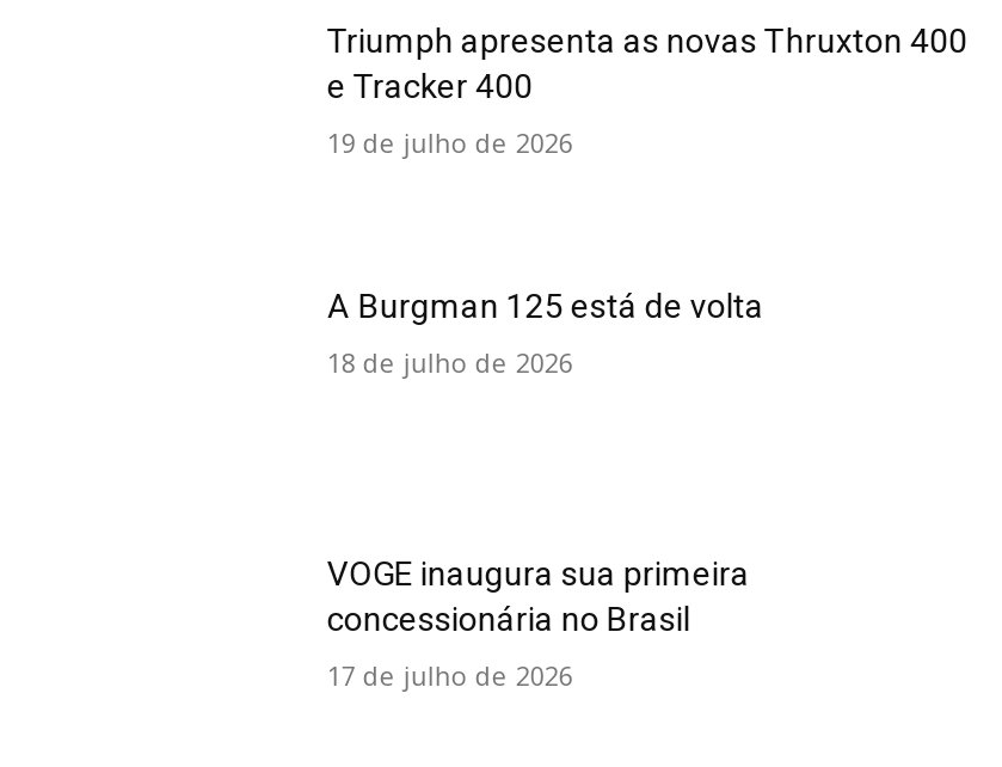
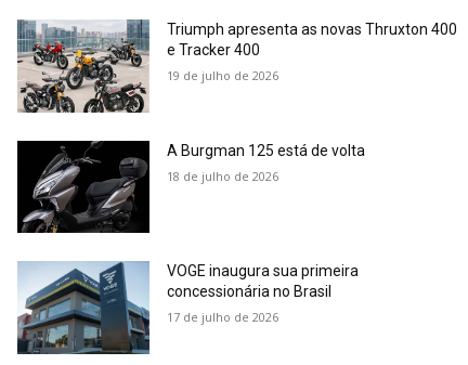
+ [image]

+ [image]

+ [image]
